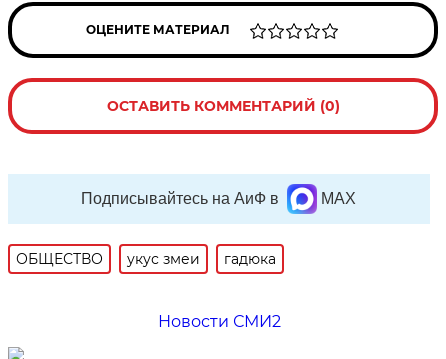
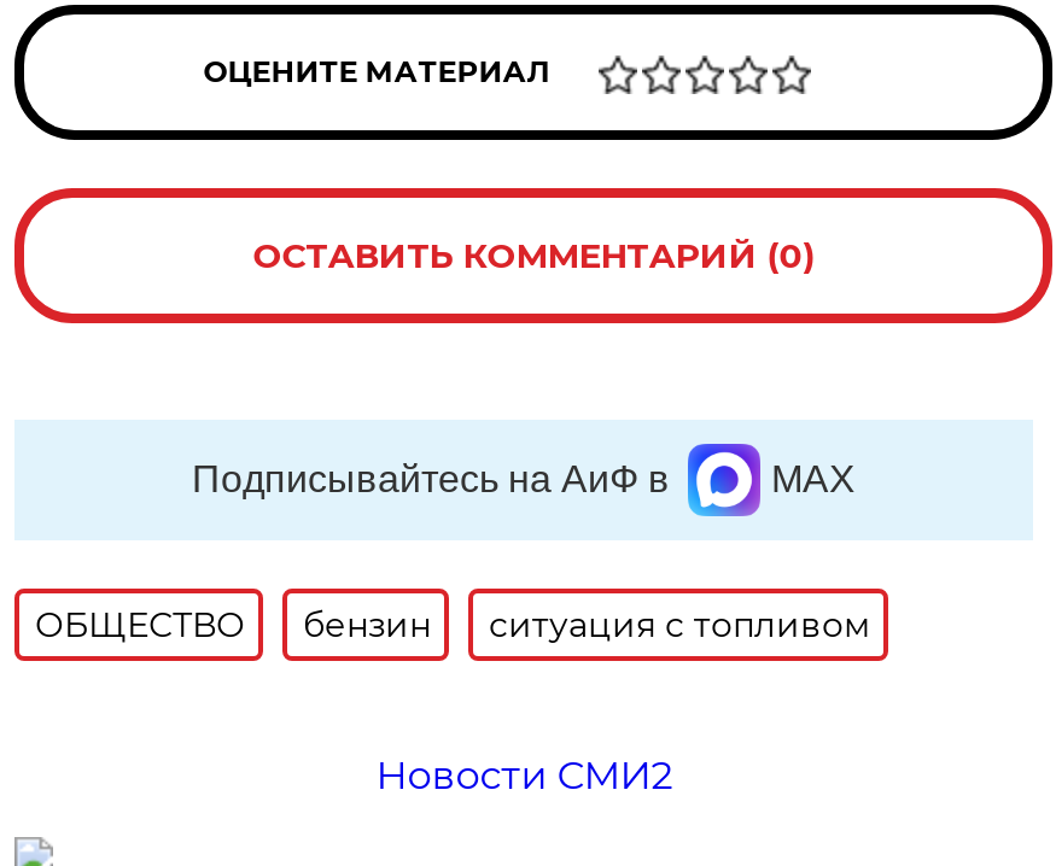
- укус змеи
- гадюка
+ бензин
+ ситуация с топливом
